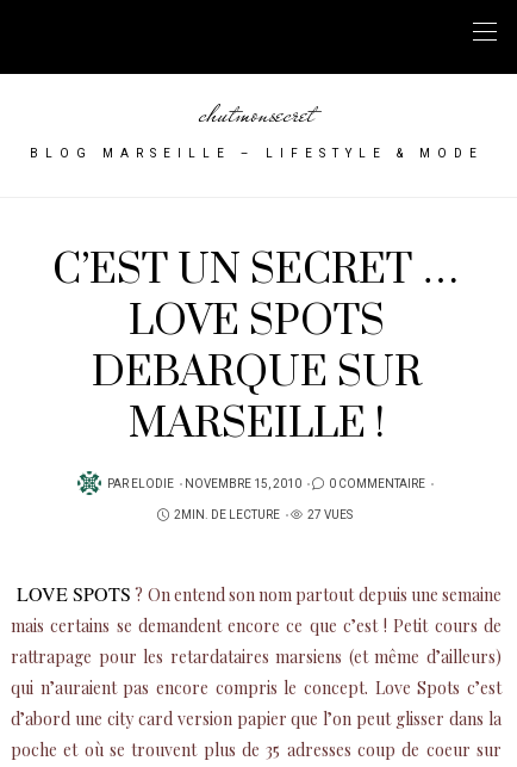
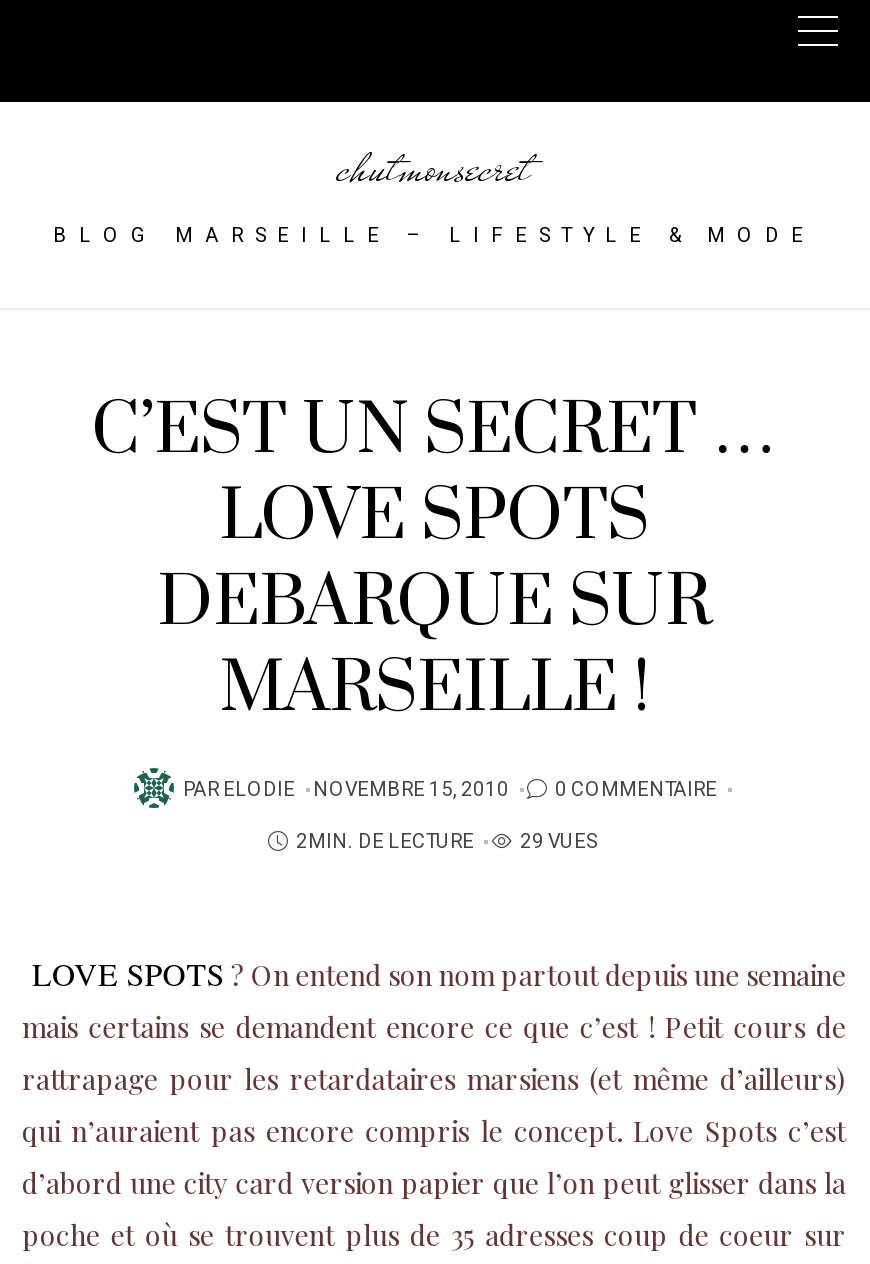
- 27 VUES
+ 29 VUES
